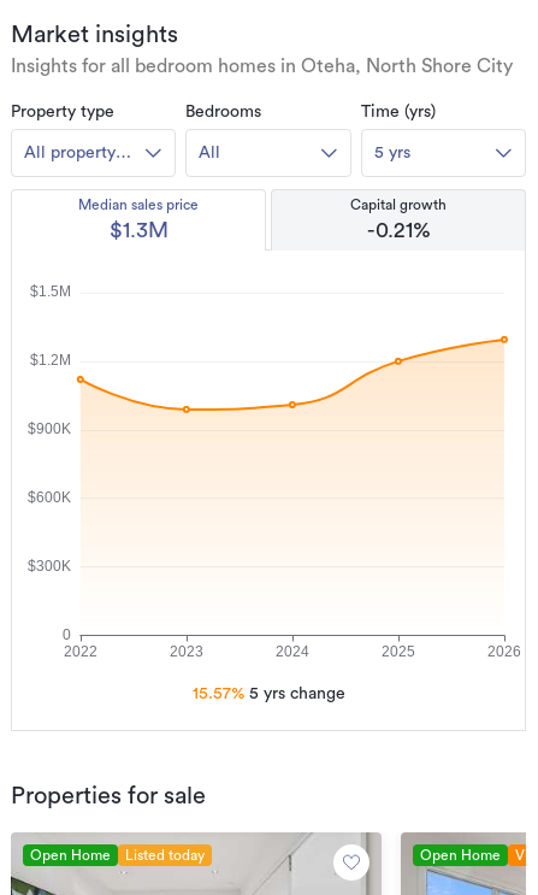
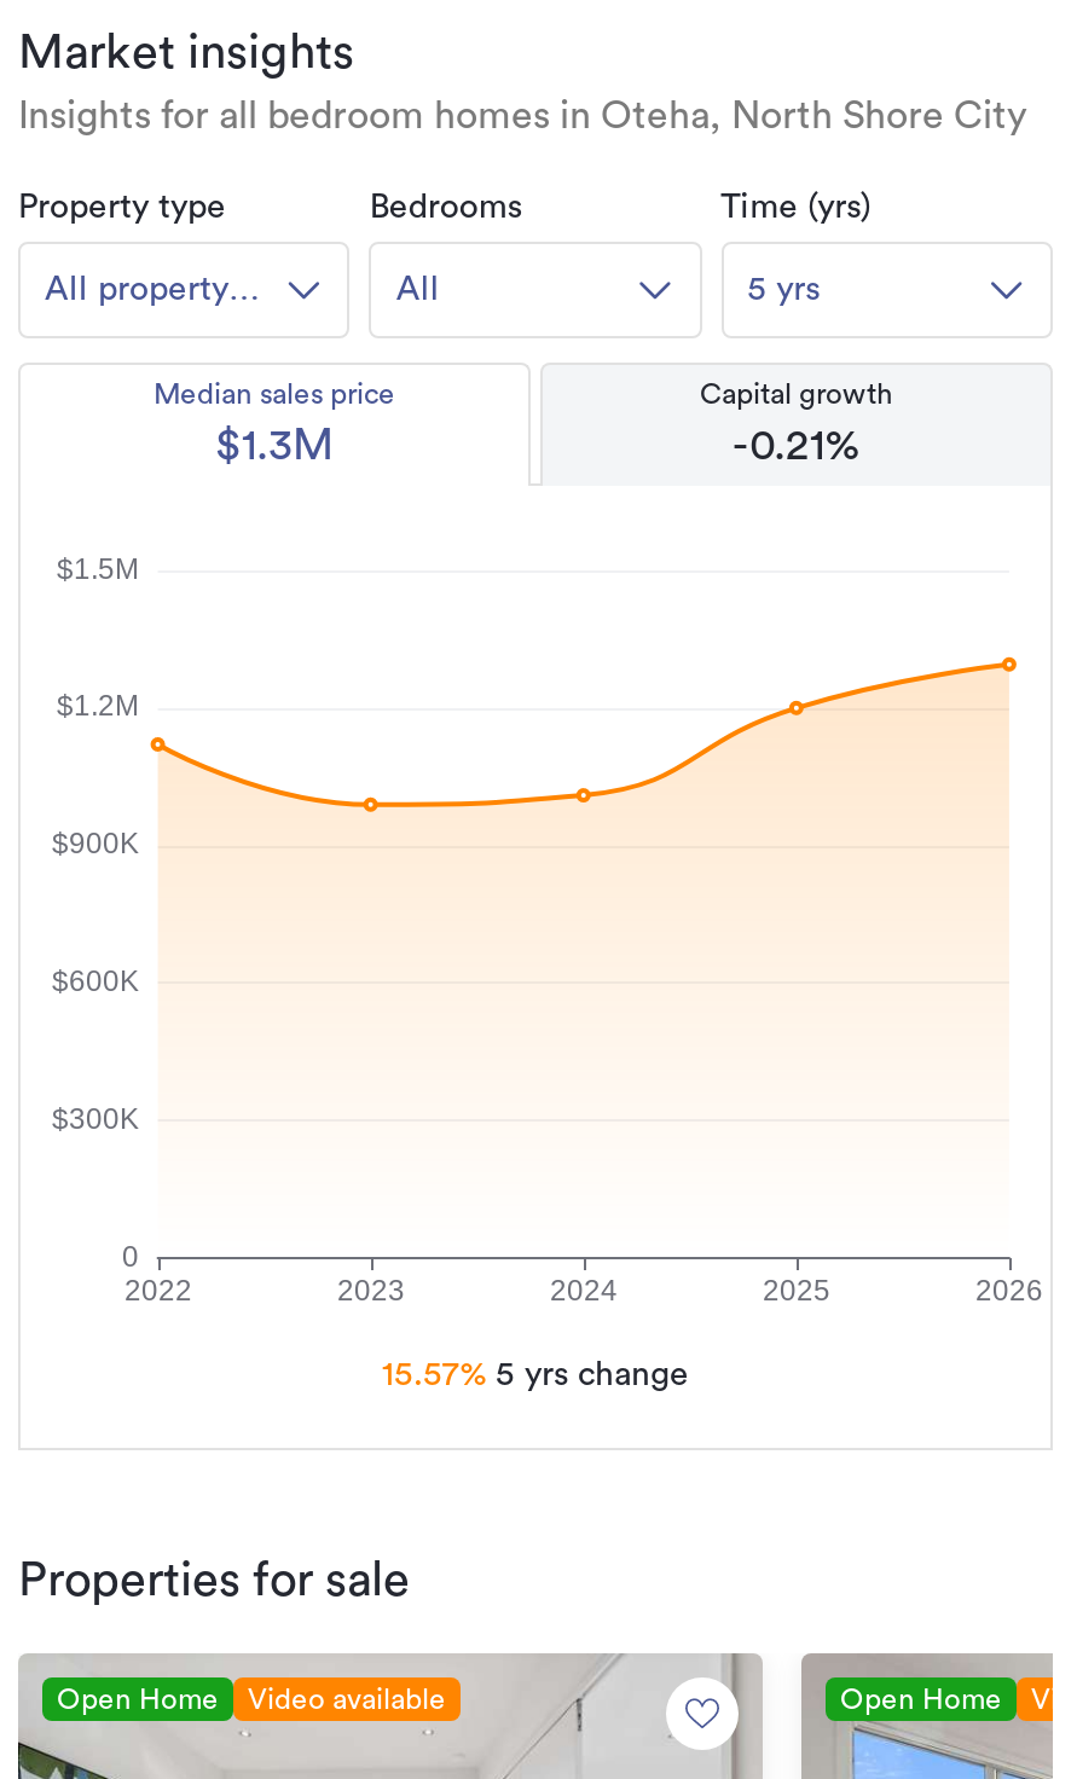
- Listed today
+ Video available
